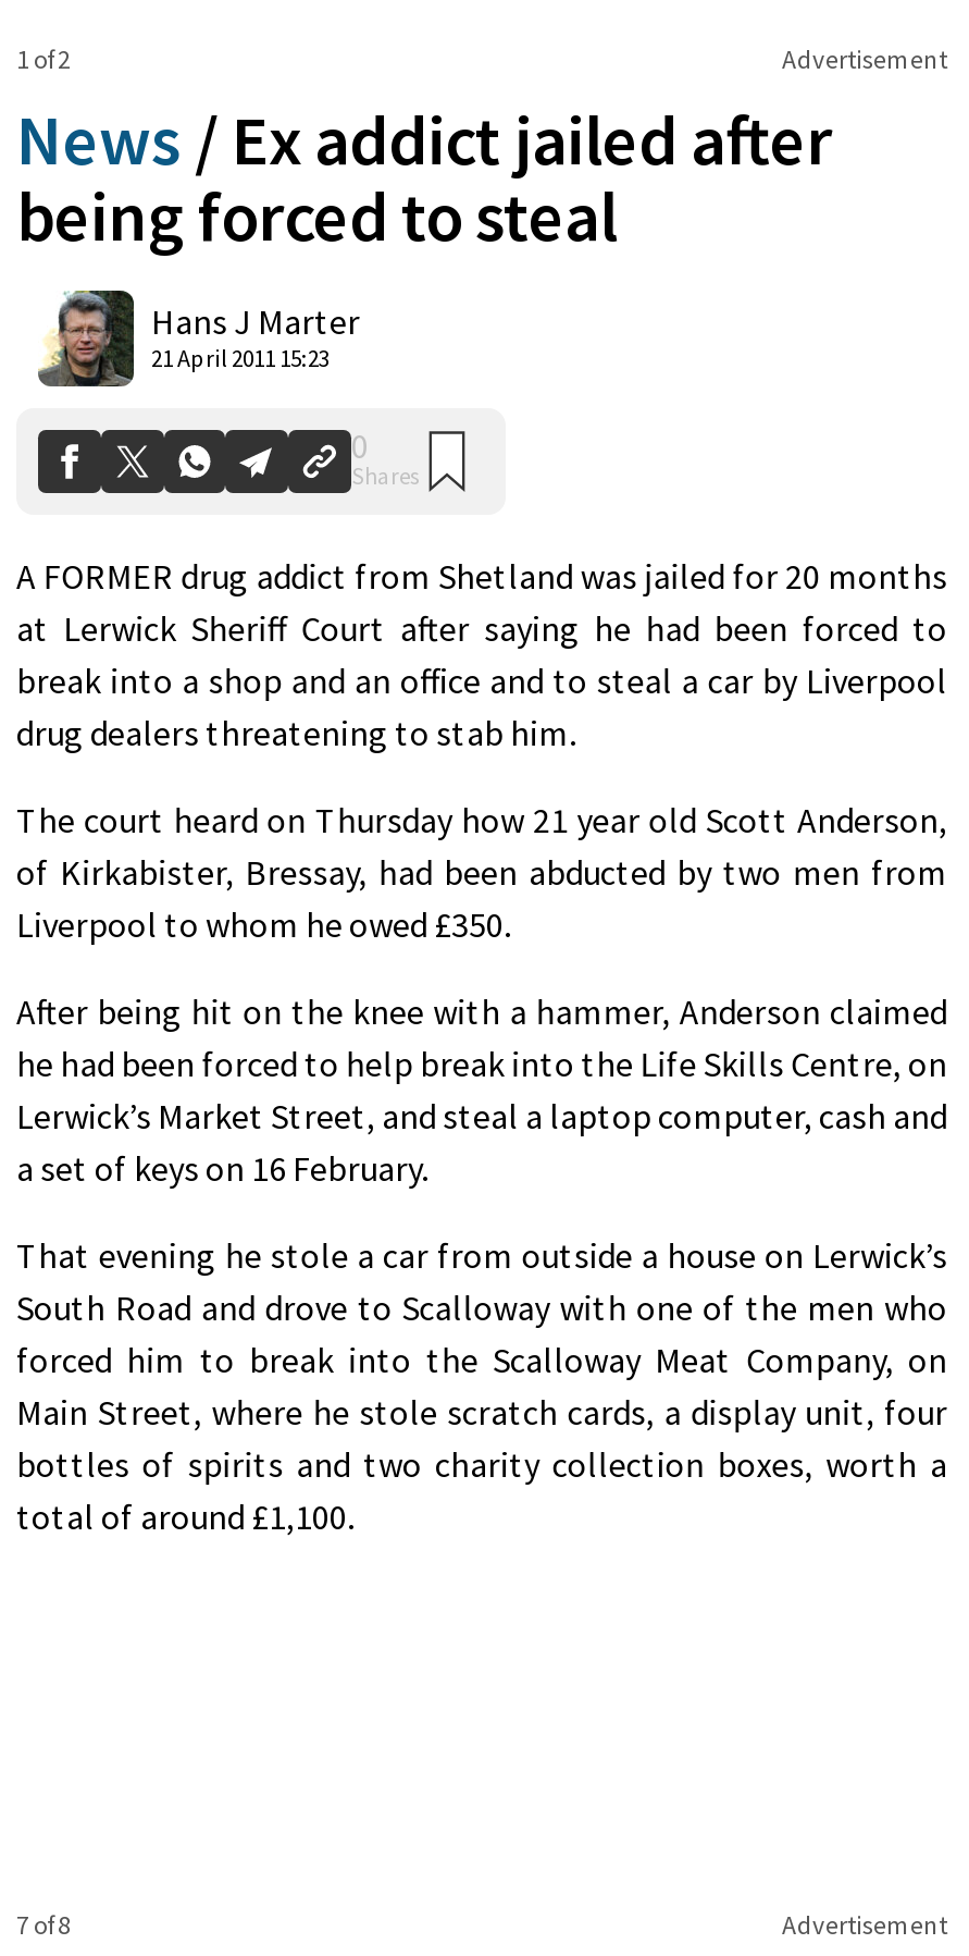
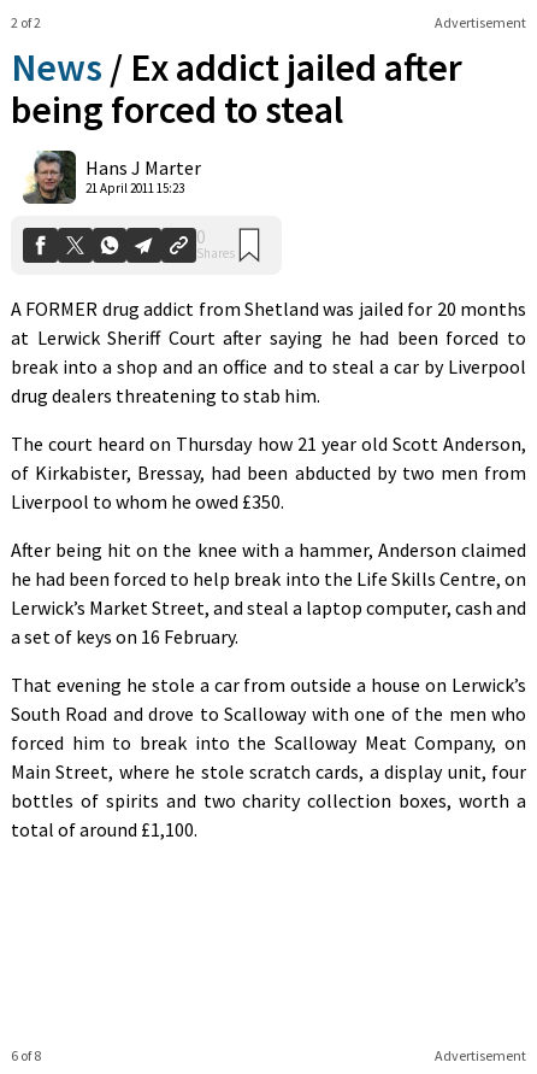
- 1 of 2
+ 2 of 2

- 7 of 8
+ 6 of 8
